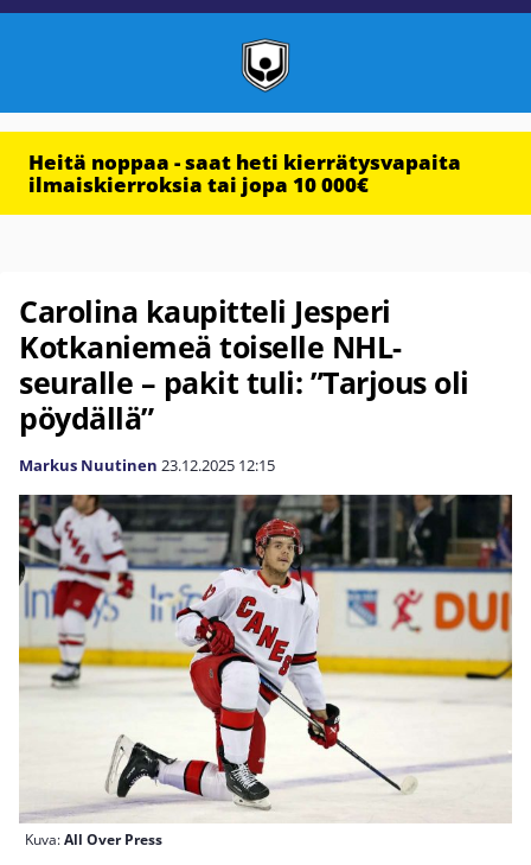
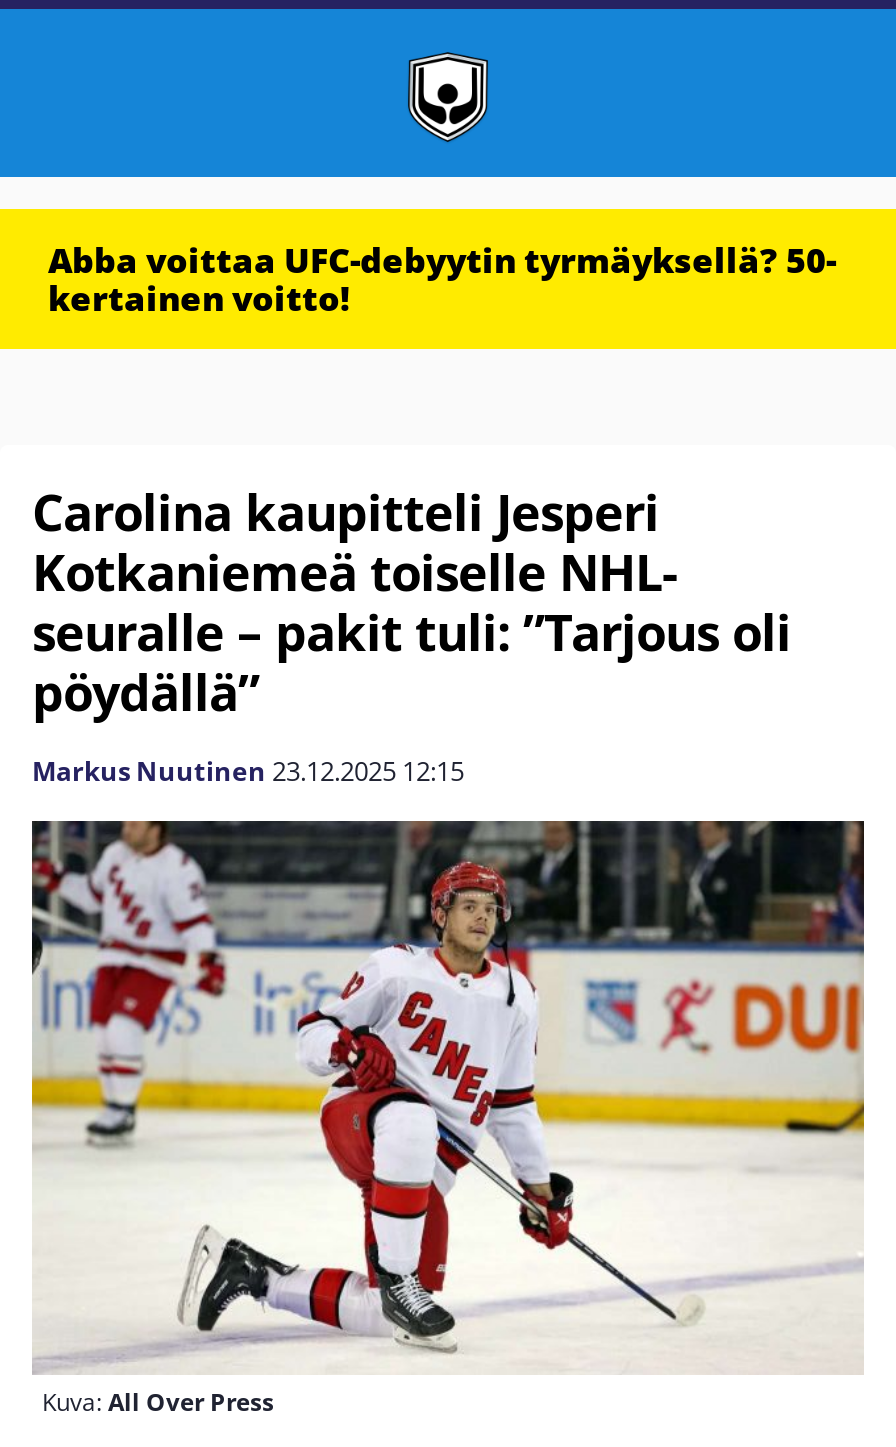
- Heitä noppaa - saat heti kierrätysvapaita
- ilmaiskierroksia tai jopa 10 000€
+ Abba voittaa UFC-debyytin tyrmäyksellä? 50-
+ kertainen voitto!
